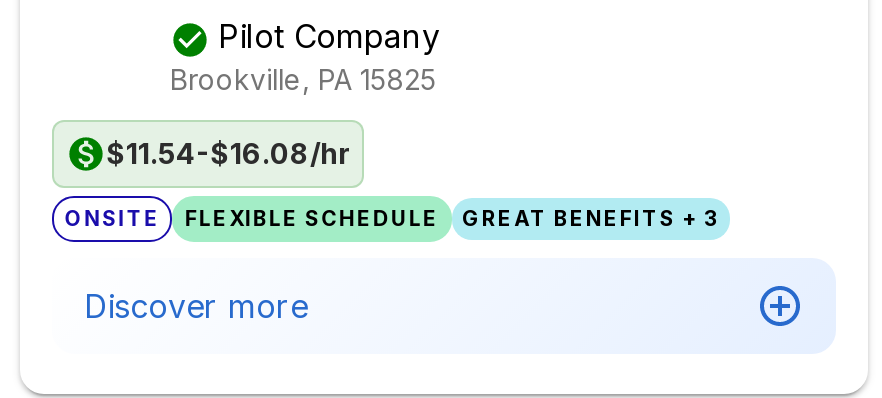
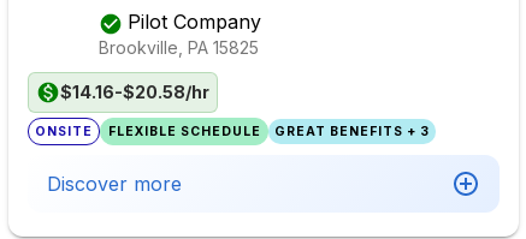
- $11.54-$16.08/hr
+ $14.16-$20.58/hr
